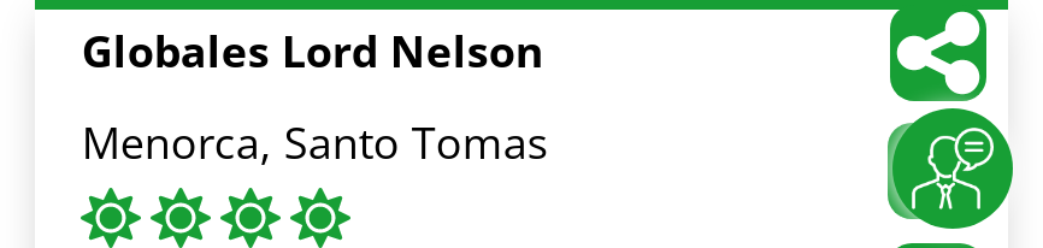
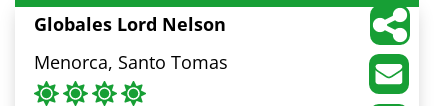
- [image]
+ [image]
